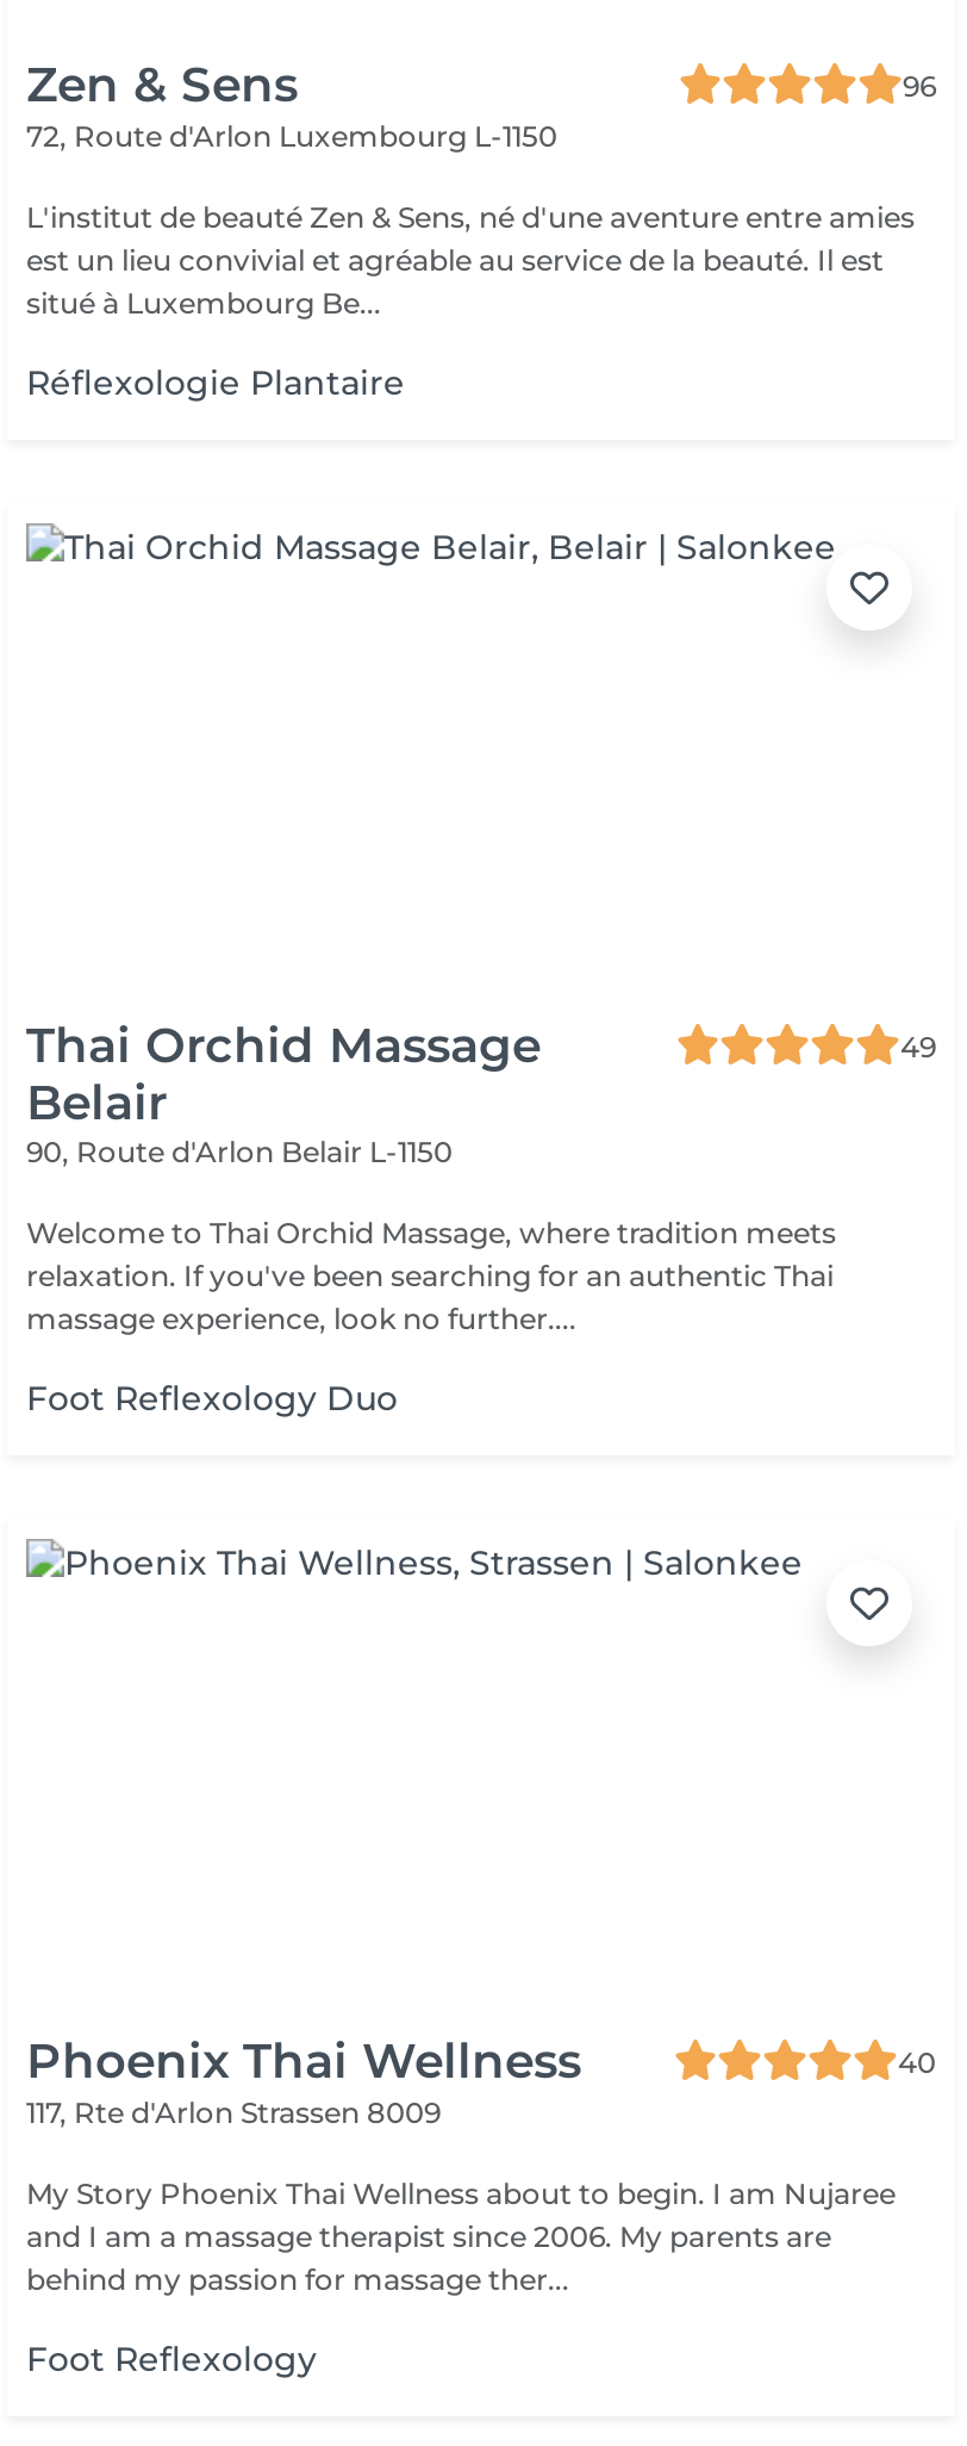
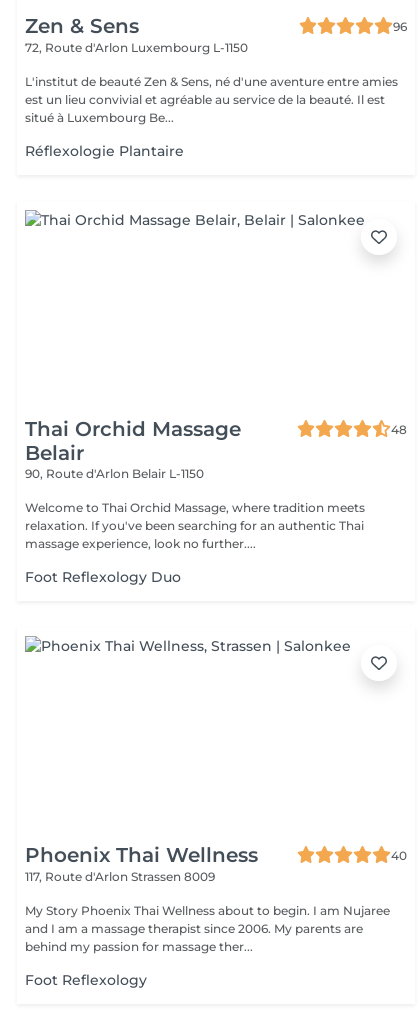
- 49
+ 48

- 117, Rte d'Arlon Strassen 8009
+ 117, Route d'Arlon Strassen 8009
